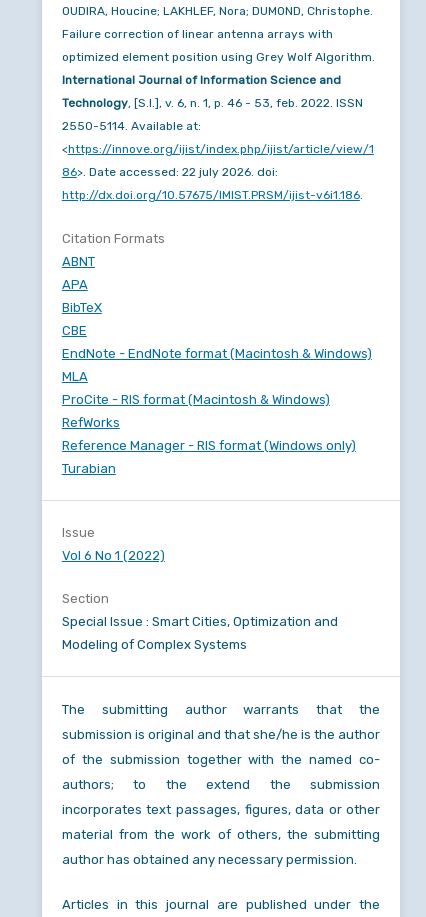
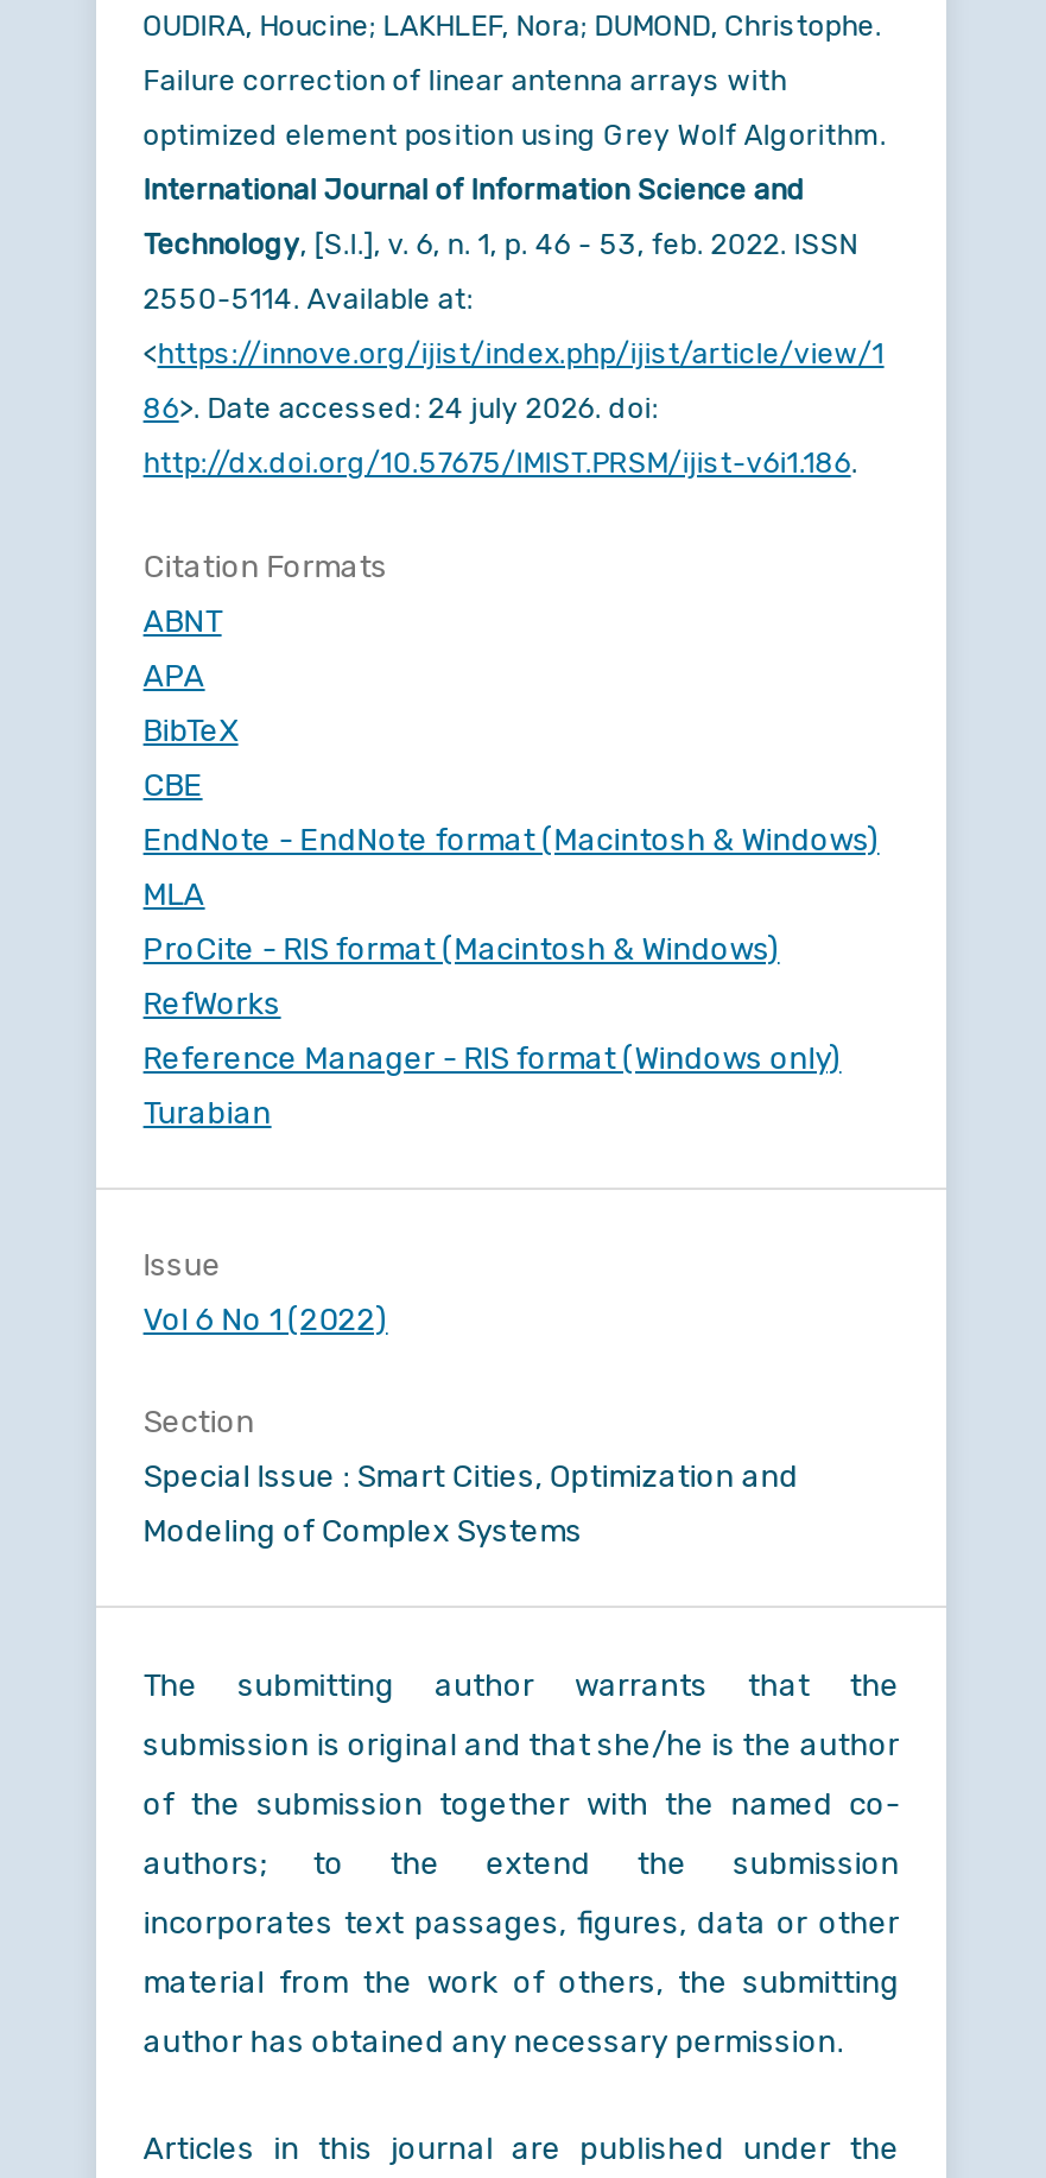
- 86>. Date accessed: 22 july 2026. doi:
+ 86>. Date accessed: 24 july 2026. doi:
